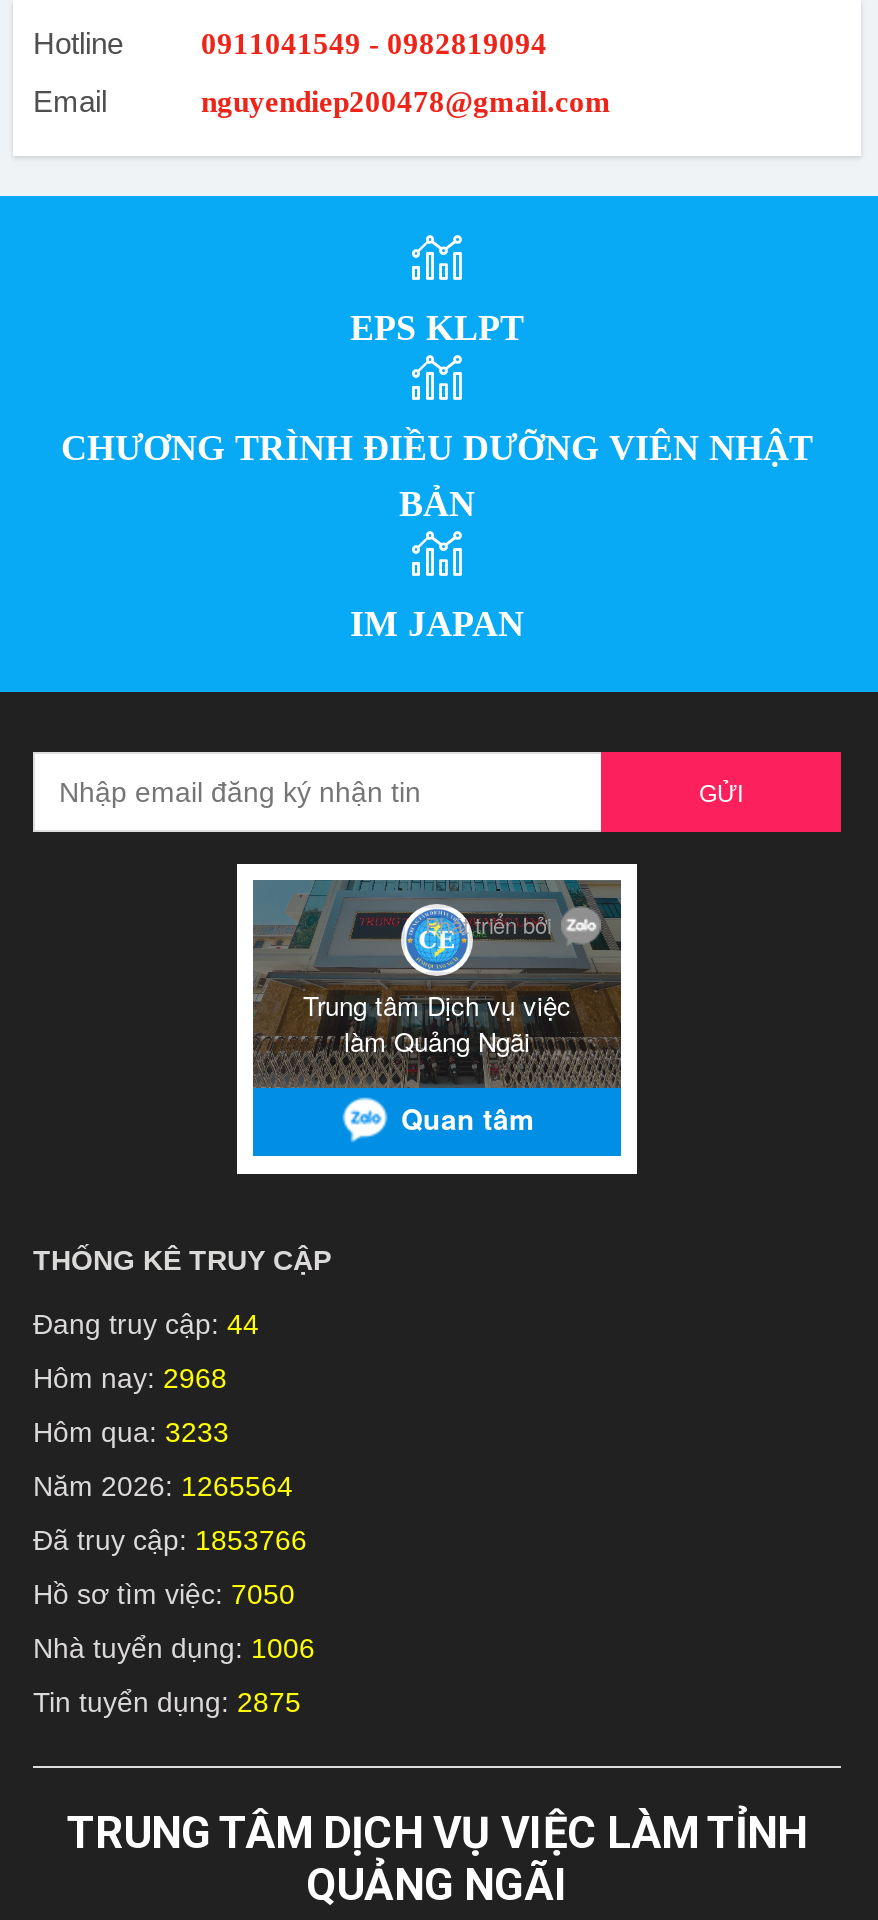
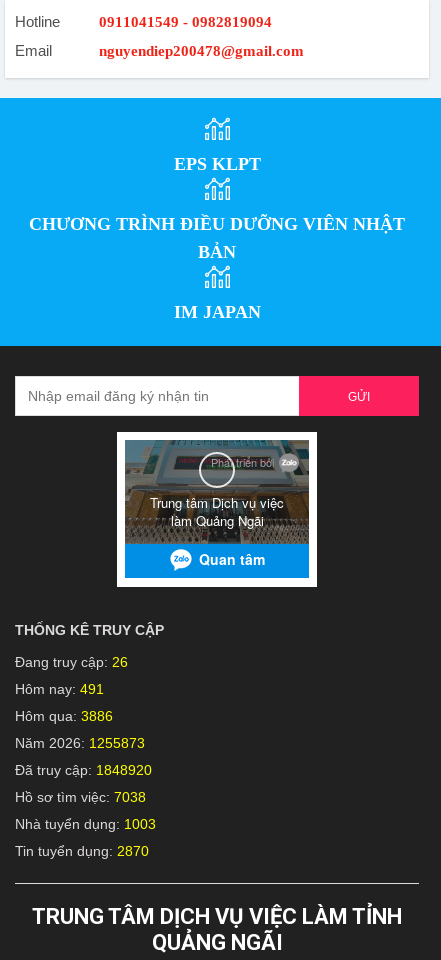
- [image]
+ [image]

- Đang truy cập: 44
+ Đang truy cập: 26

- Hôm nay: 2968
+ Hôm nay: 491

- Hôm qua: 3233
+ Hôm qua: 3886

- Năm 2026: 1265564
+ Năm 2026: 1255873

- Đã truy cập: 1853766
+ Đã truy cập: 1848920

- Hồ sơ tìm việc: 7050
+ Hồ sơ tìm việc: 7038

- Nhà tuyển dụng: 1006
+ Nhà tuyển dụng: 1003

- Tin tuyển dụng: 2875
+ Tin tuyển dụng: 2870
